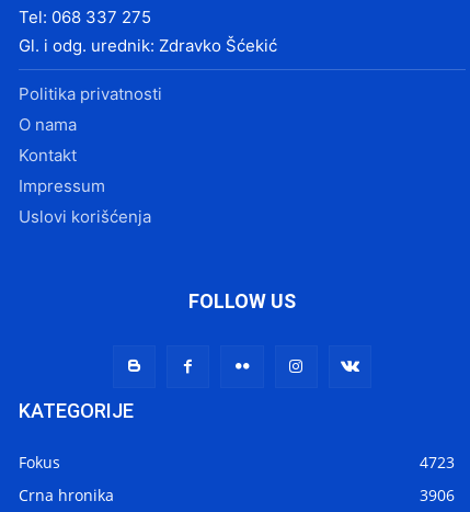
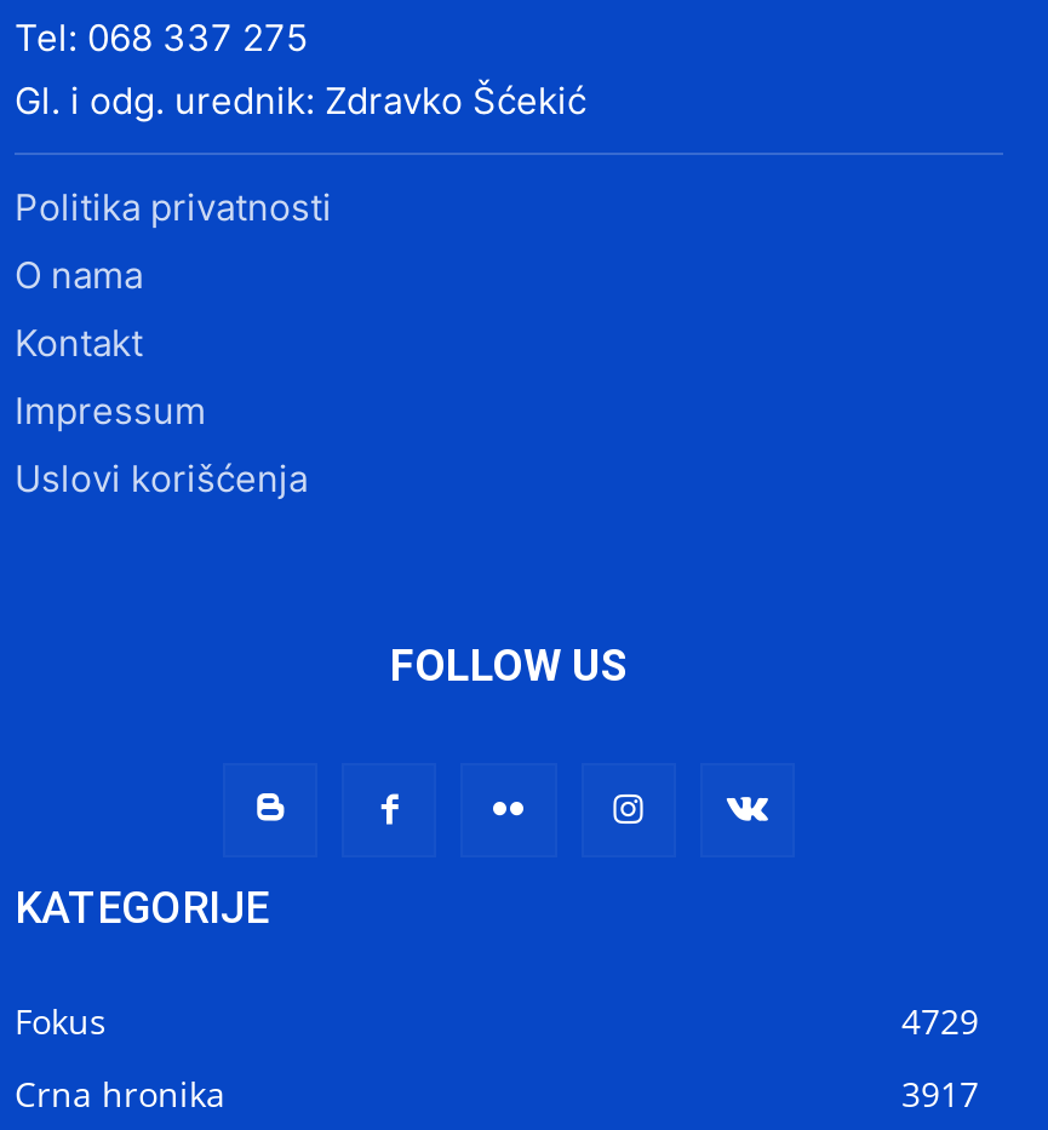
- 4723
+ 4729

- 3906
+ 3917
